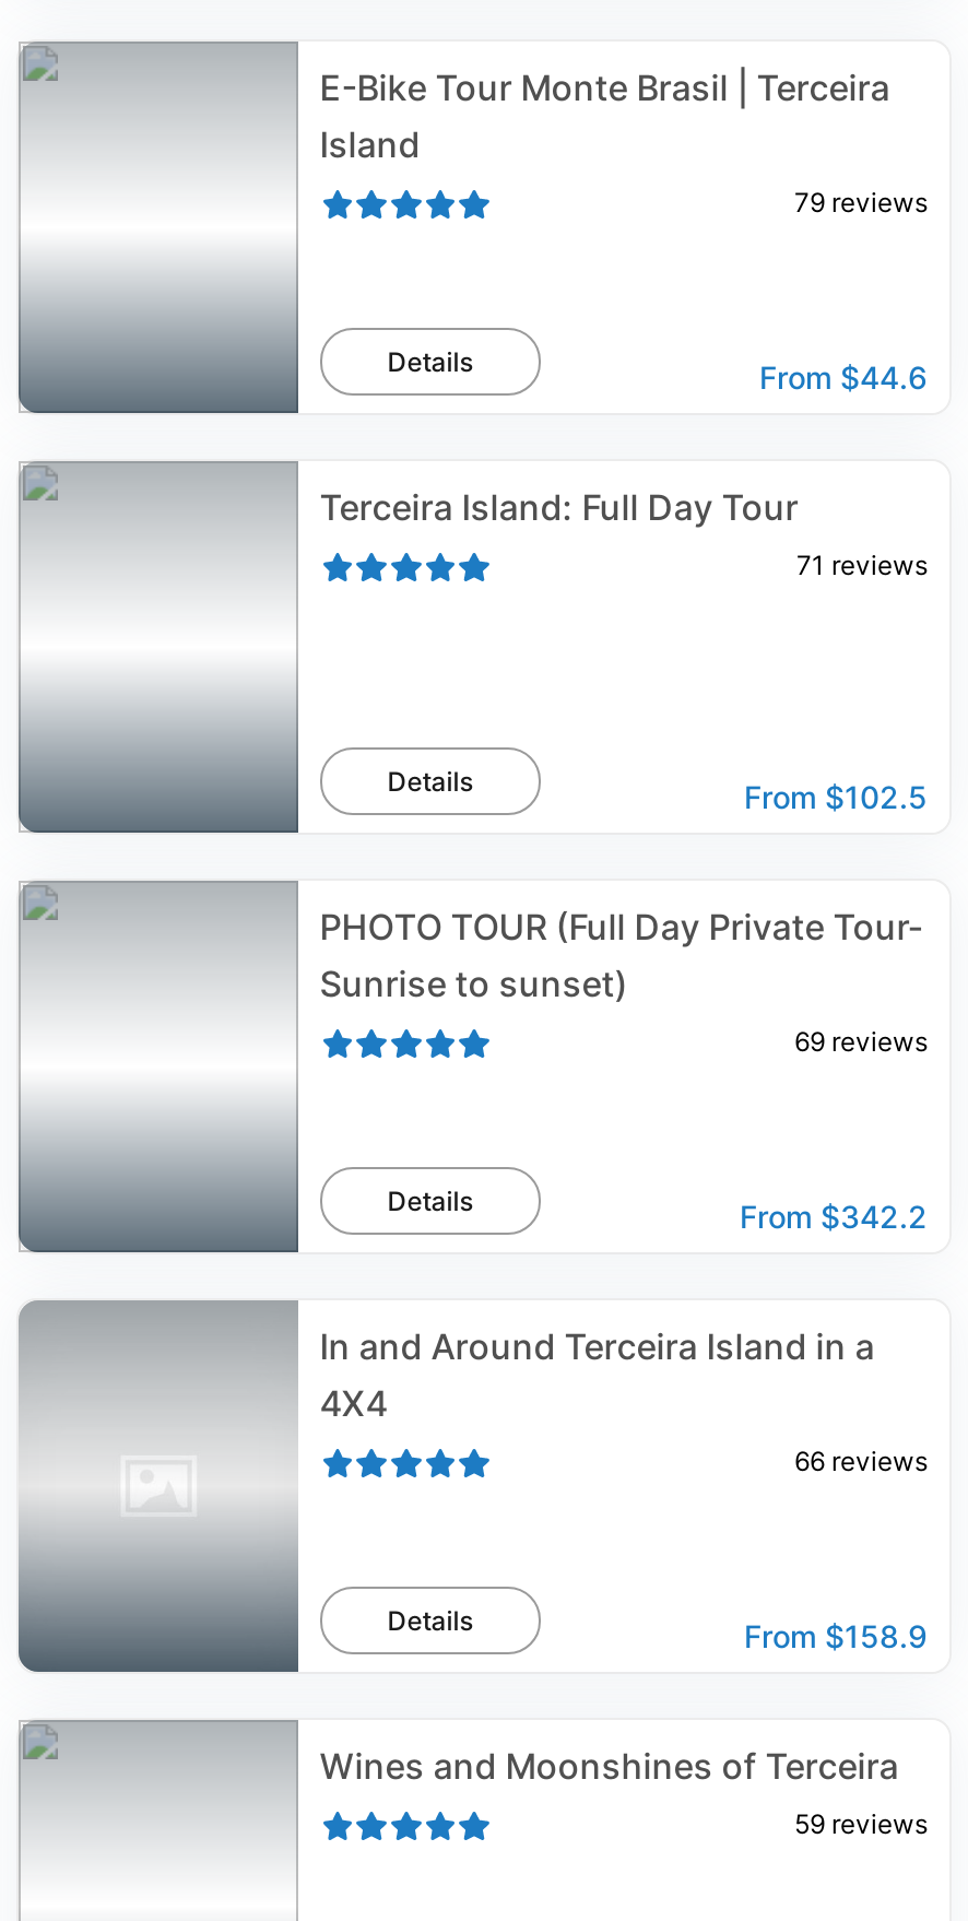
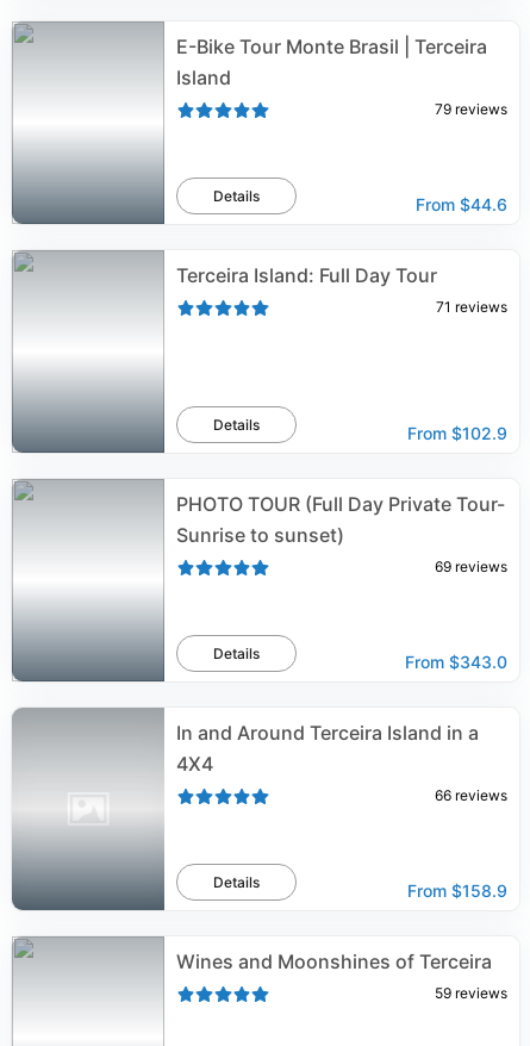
- From $102.5
+ From $102.9

- From $342.2
+ From $343.0
